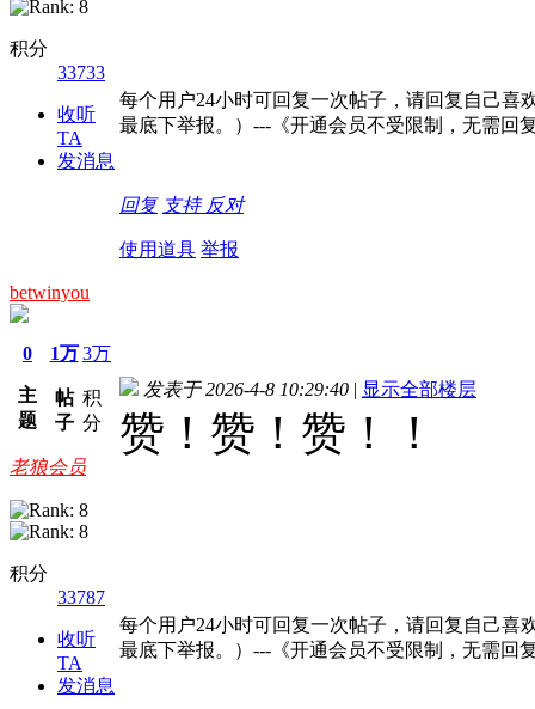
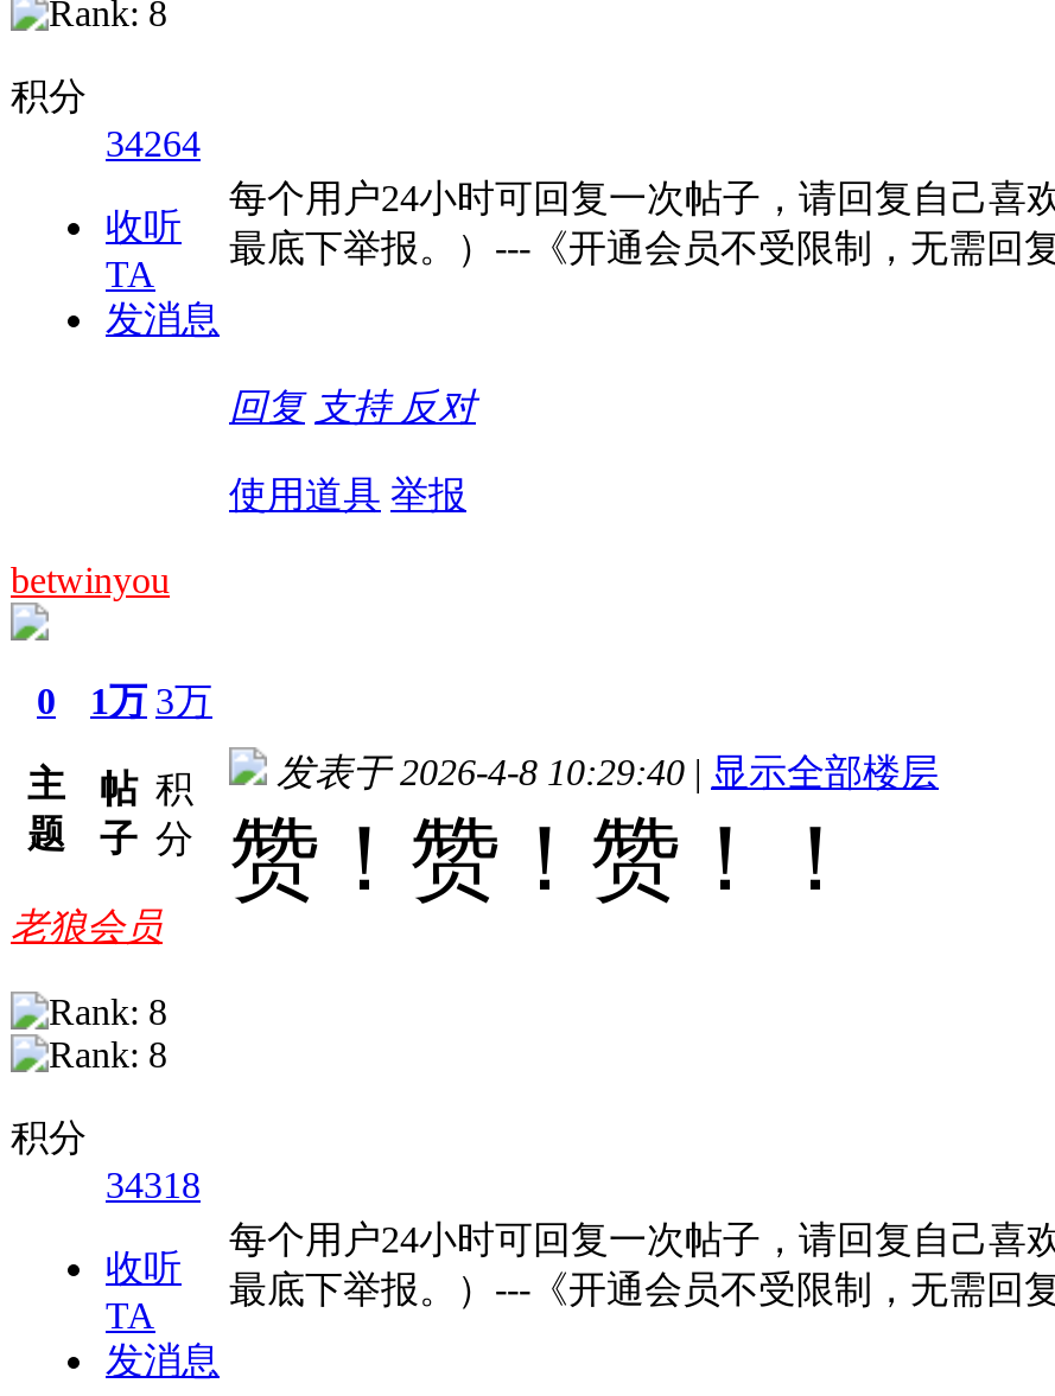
- 33733
+ 34264

- 33787
+ 34318
